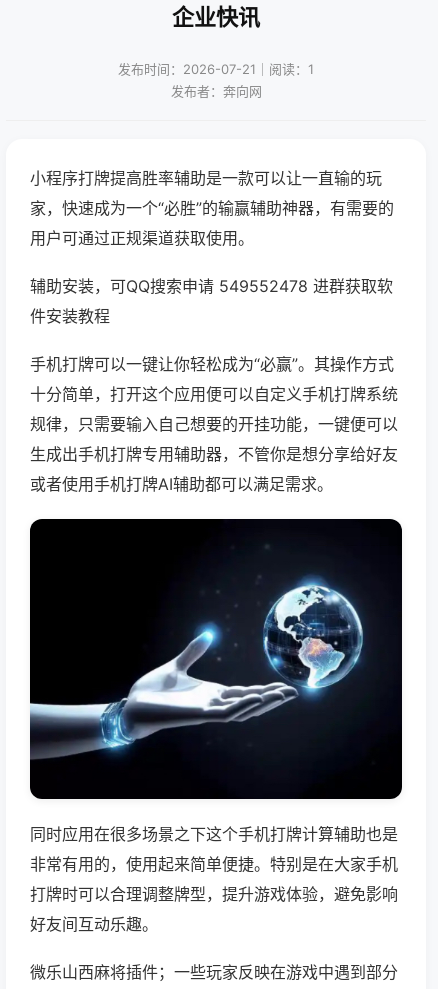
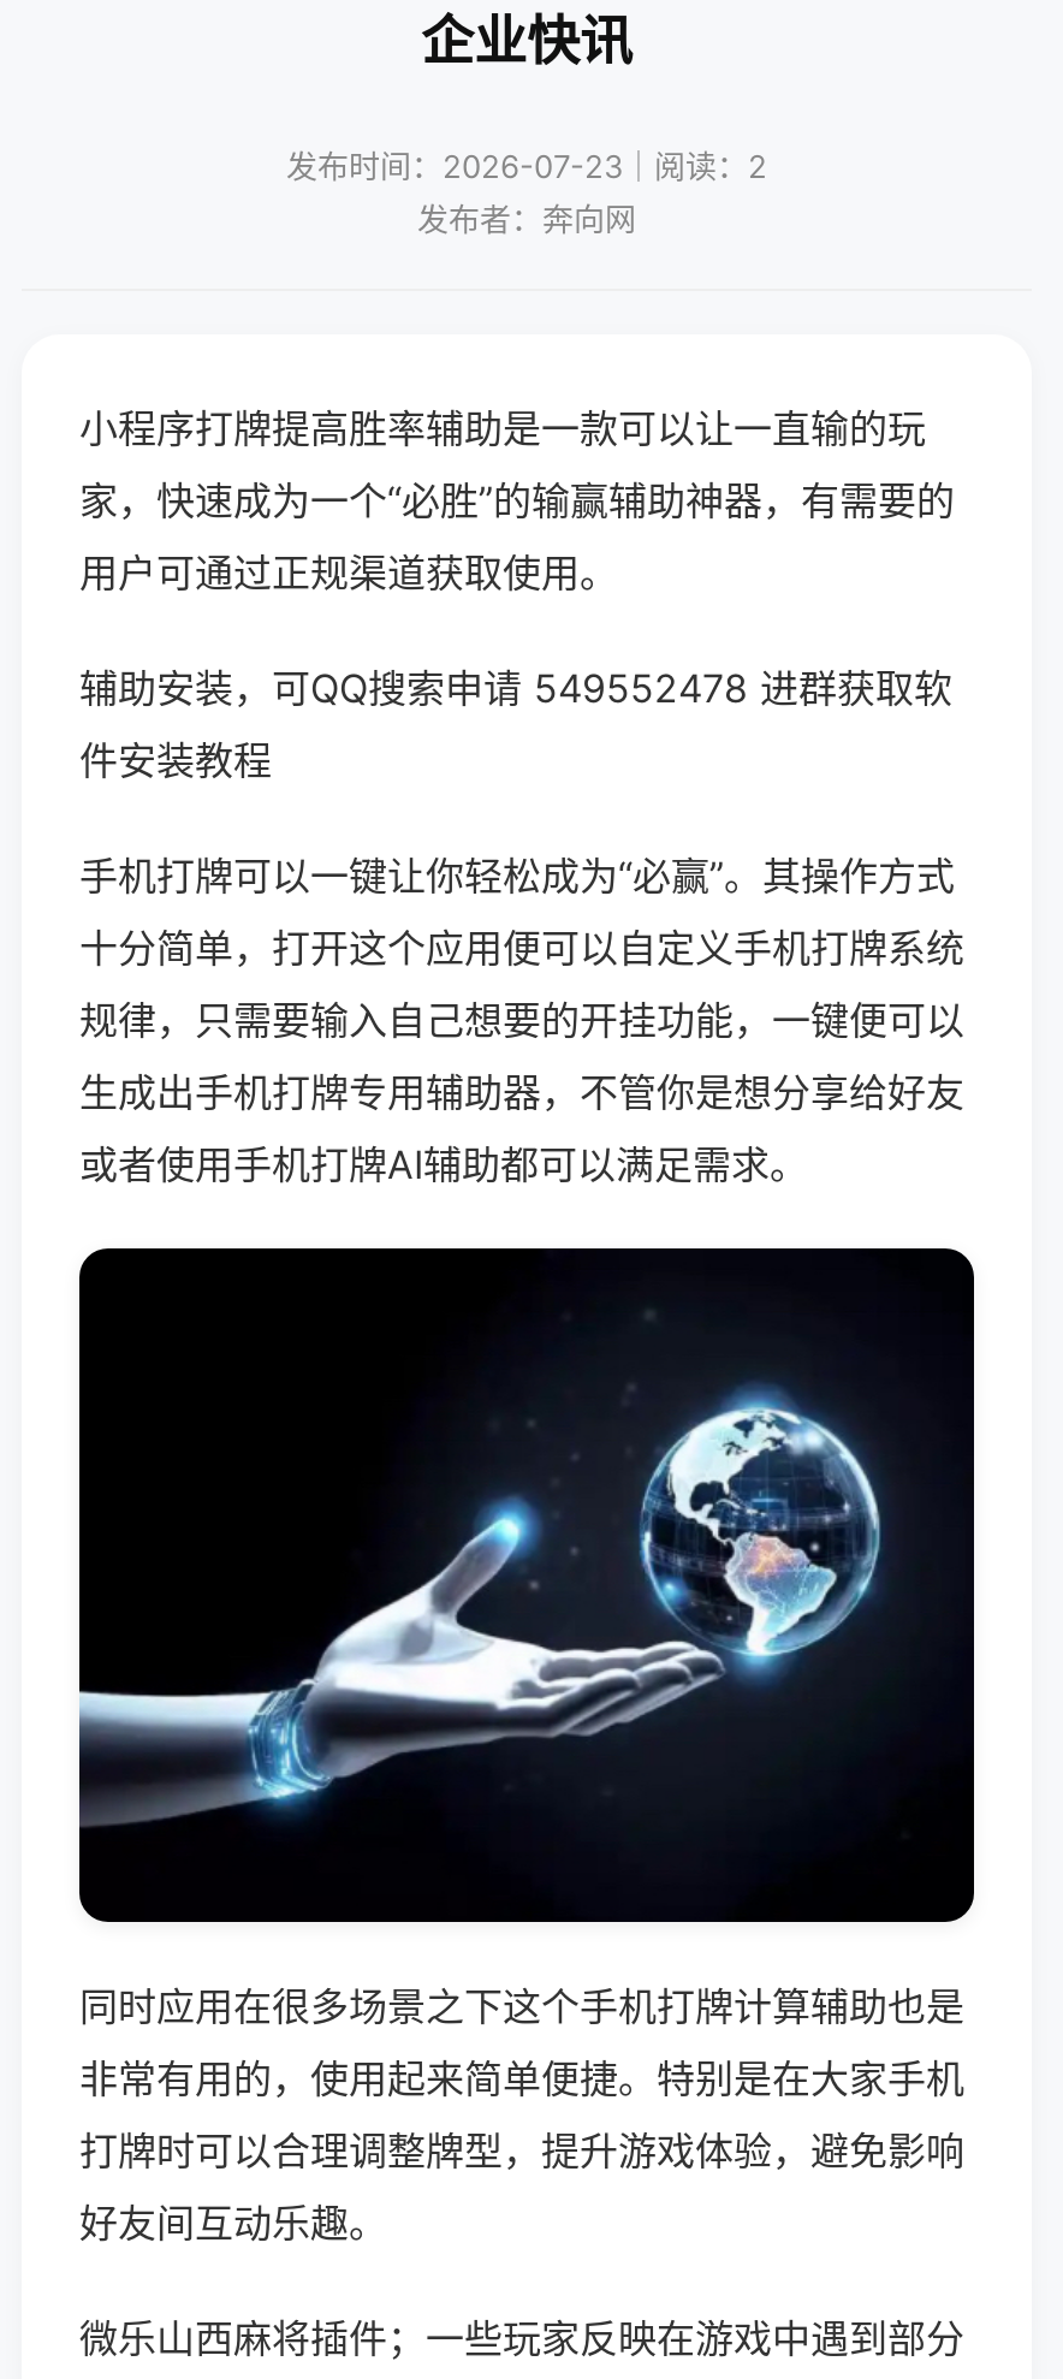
- 发布时间：2026-07-21｜阅读：1
+ 发布时间：2026-07-23｜阅读：2
